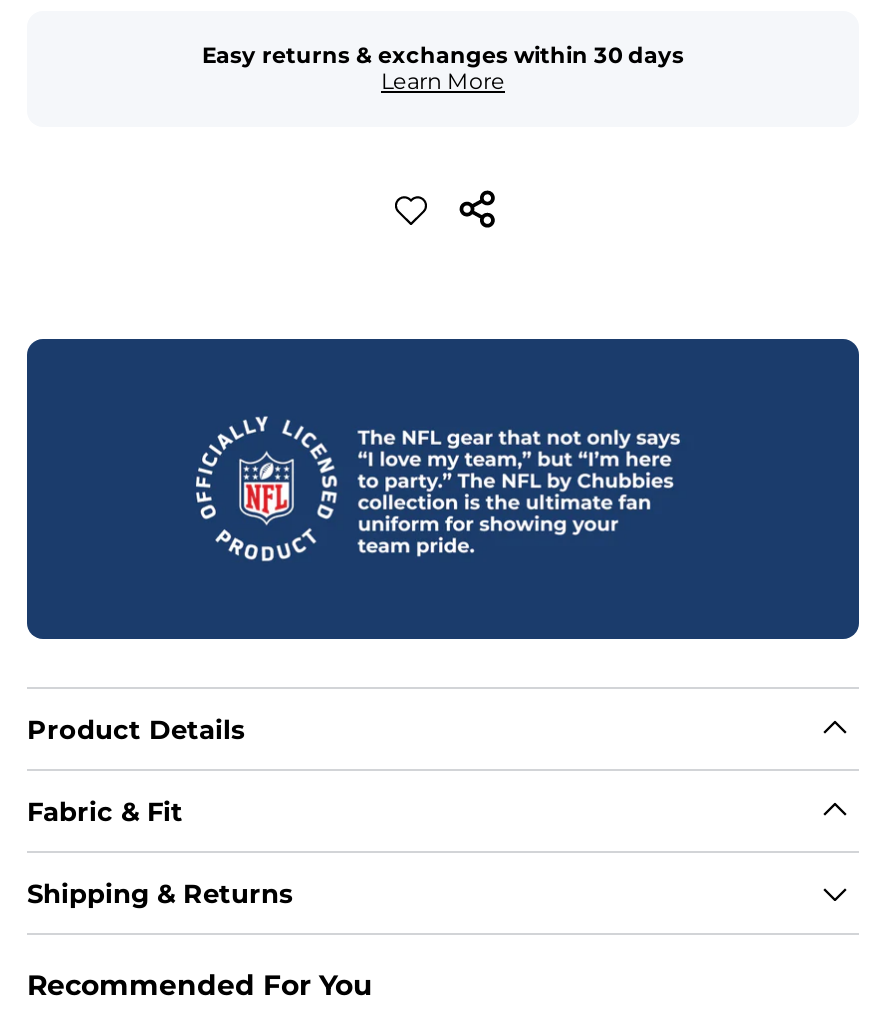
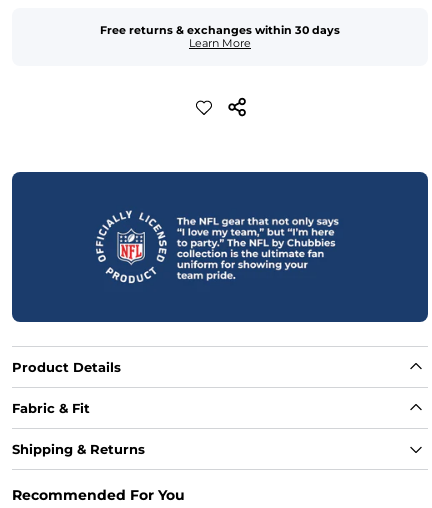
- Easy returns & exchanges within 30 days
+ Free returns & exchanges within 30 days
